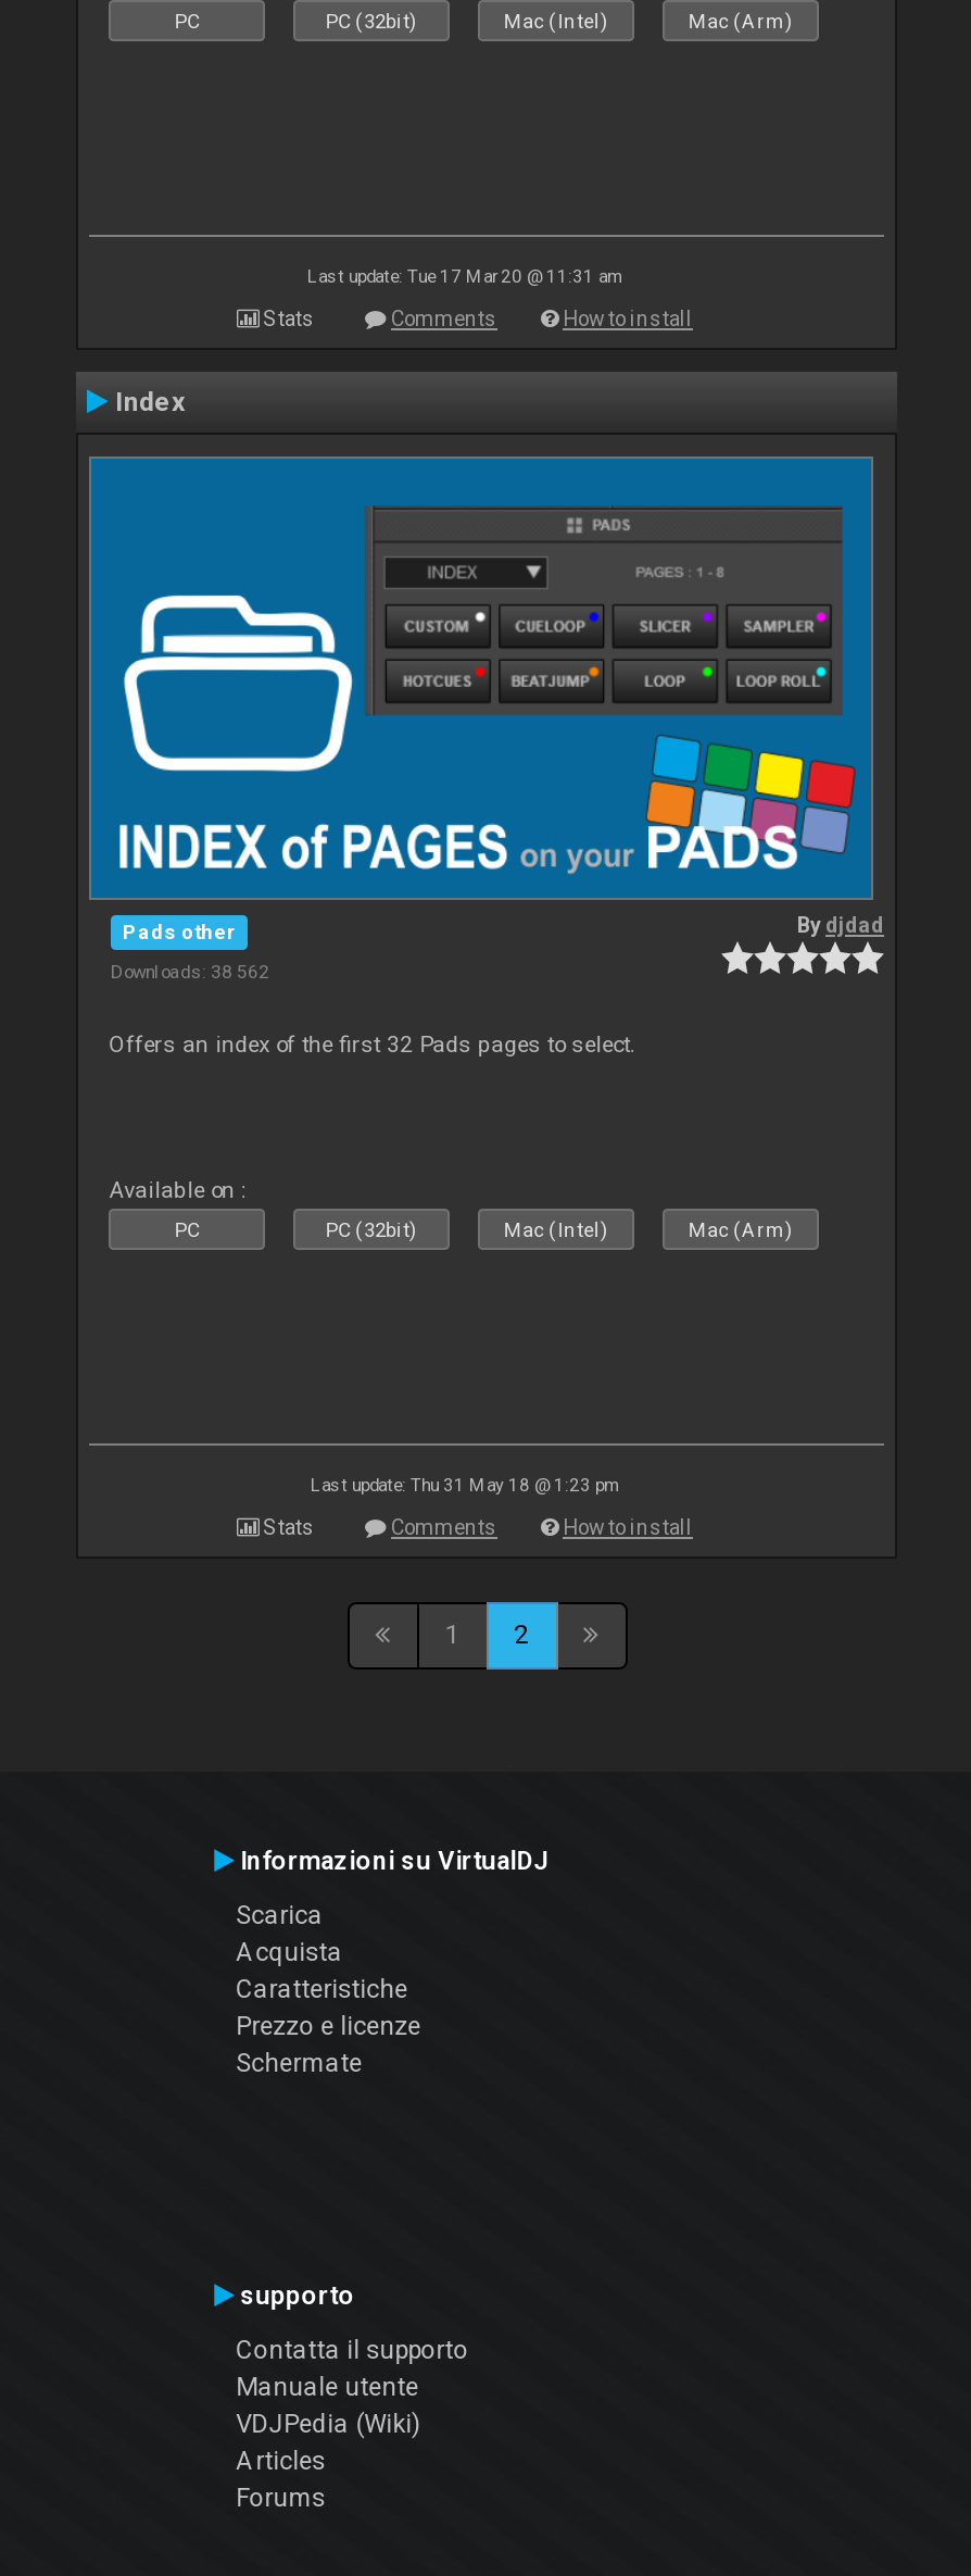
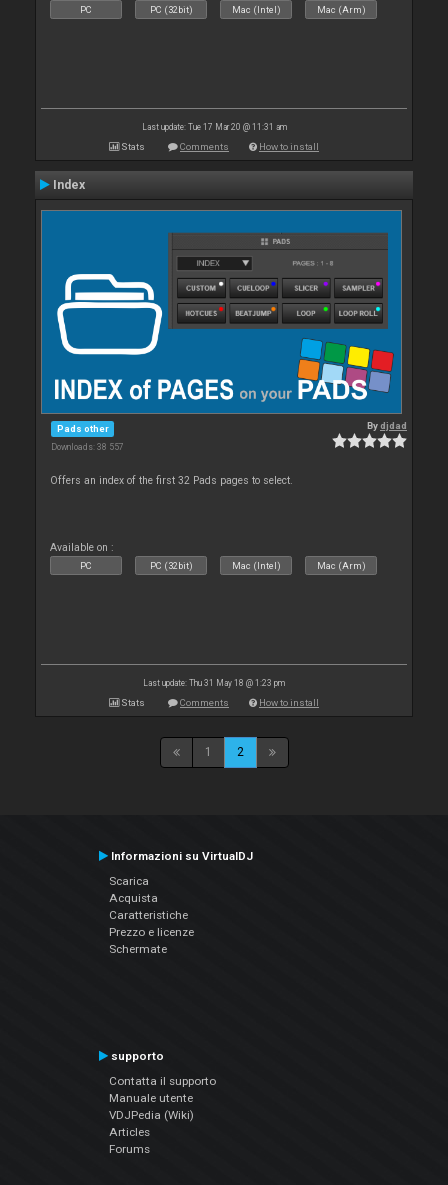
- Downloads: 38 562
+ Downloads: 38 557
